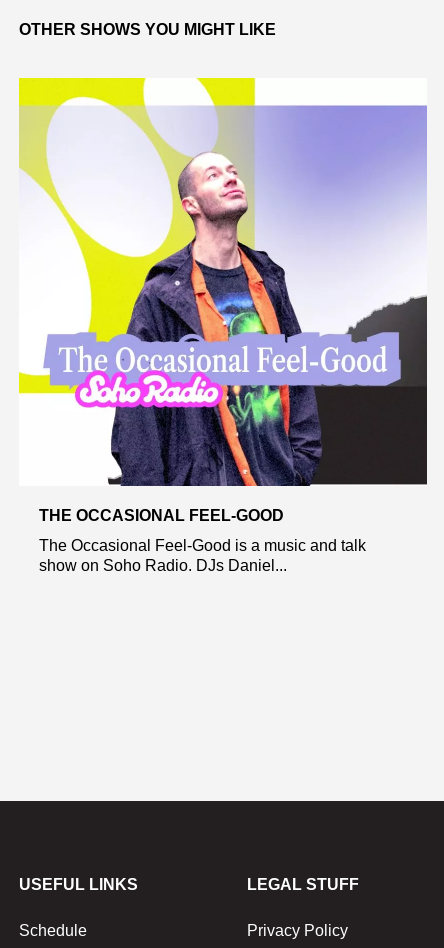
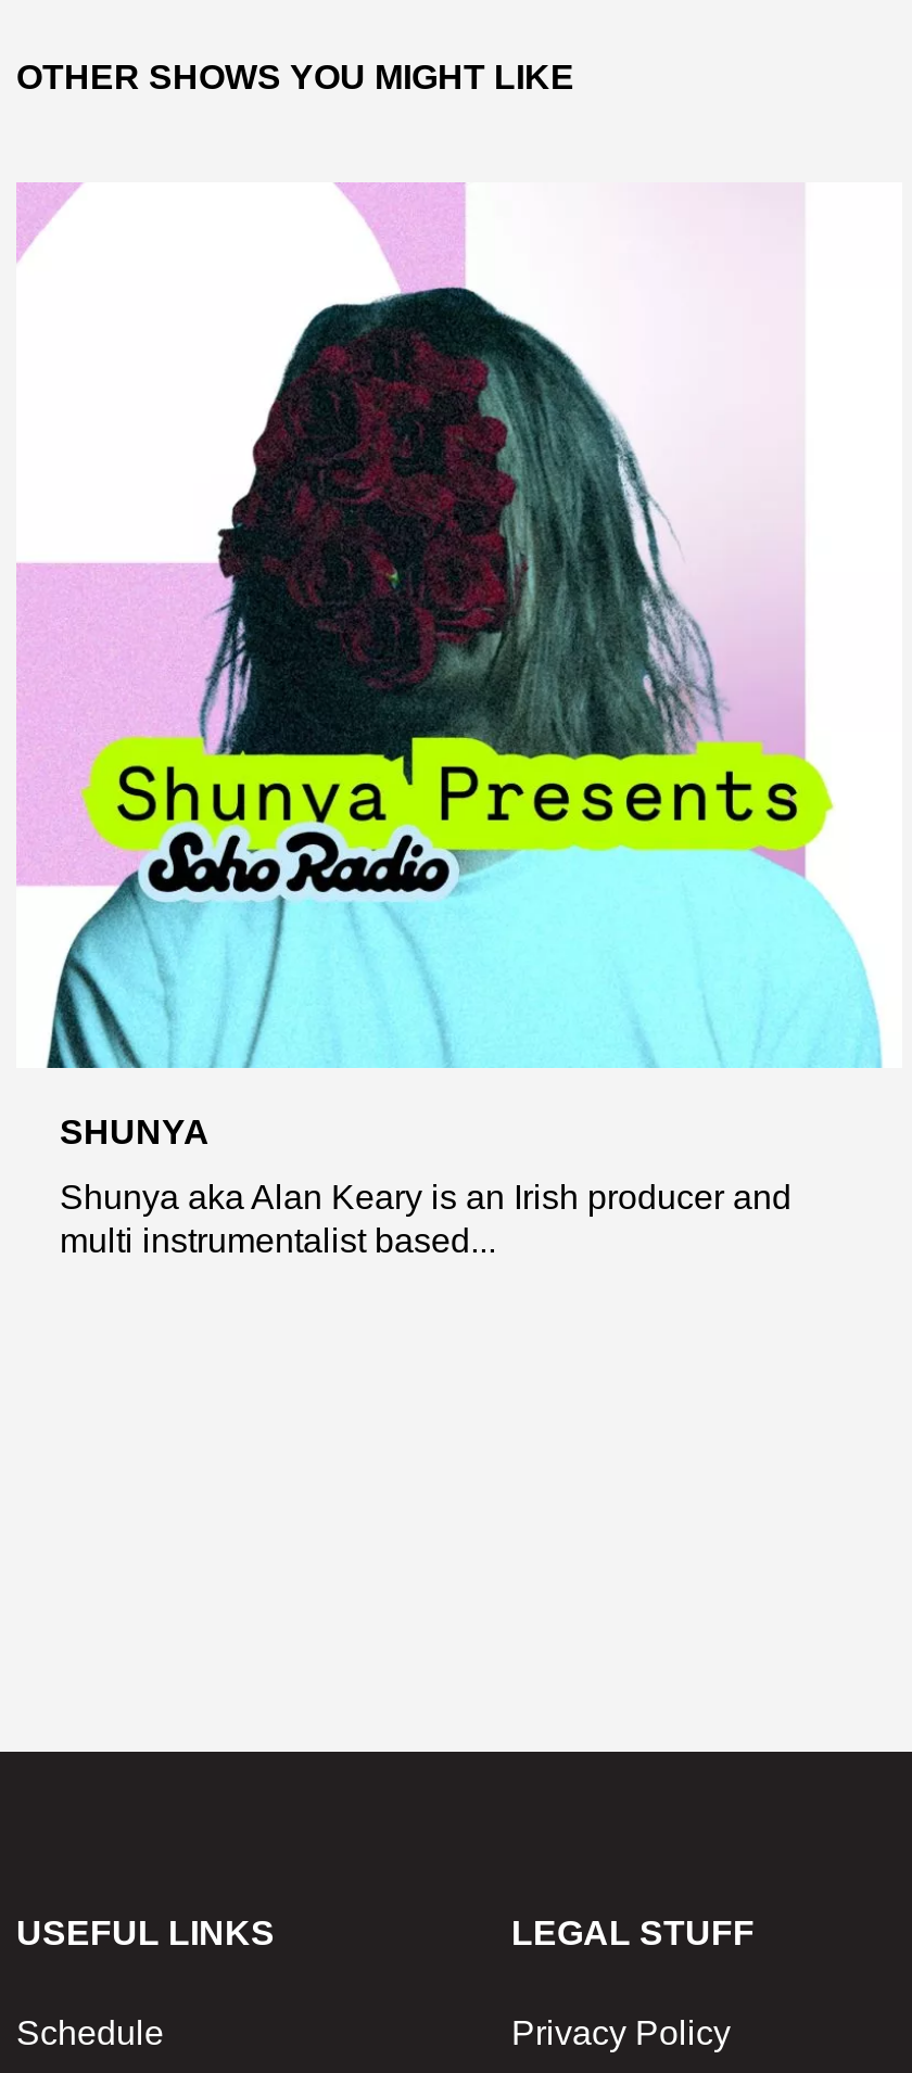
- [image]
- THE OCCASIONAL FEEL-GOOD
+ [image]
+ SHUNYA

- The Occasional Feel-Good is a music and talk
- show on Soho Radio. DJs Daniel...
+ Shunya aka Alan Keary is an Irish producer and
+ multi instrumentalist based...
